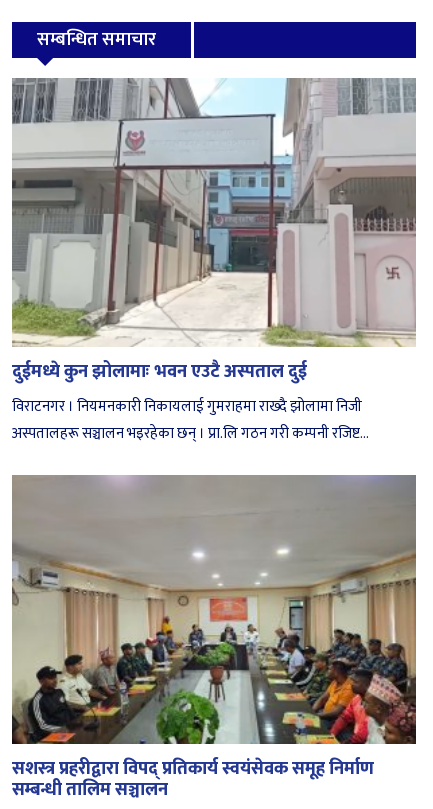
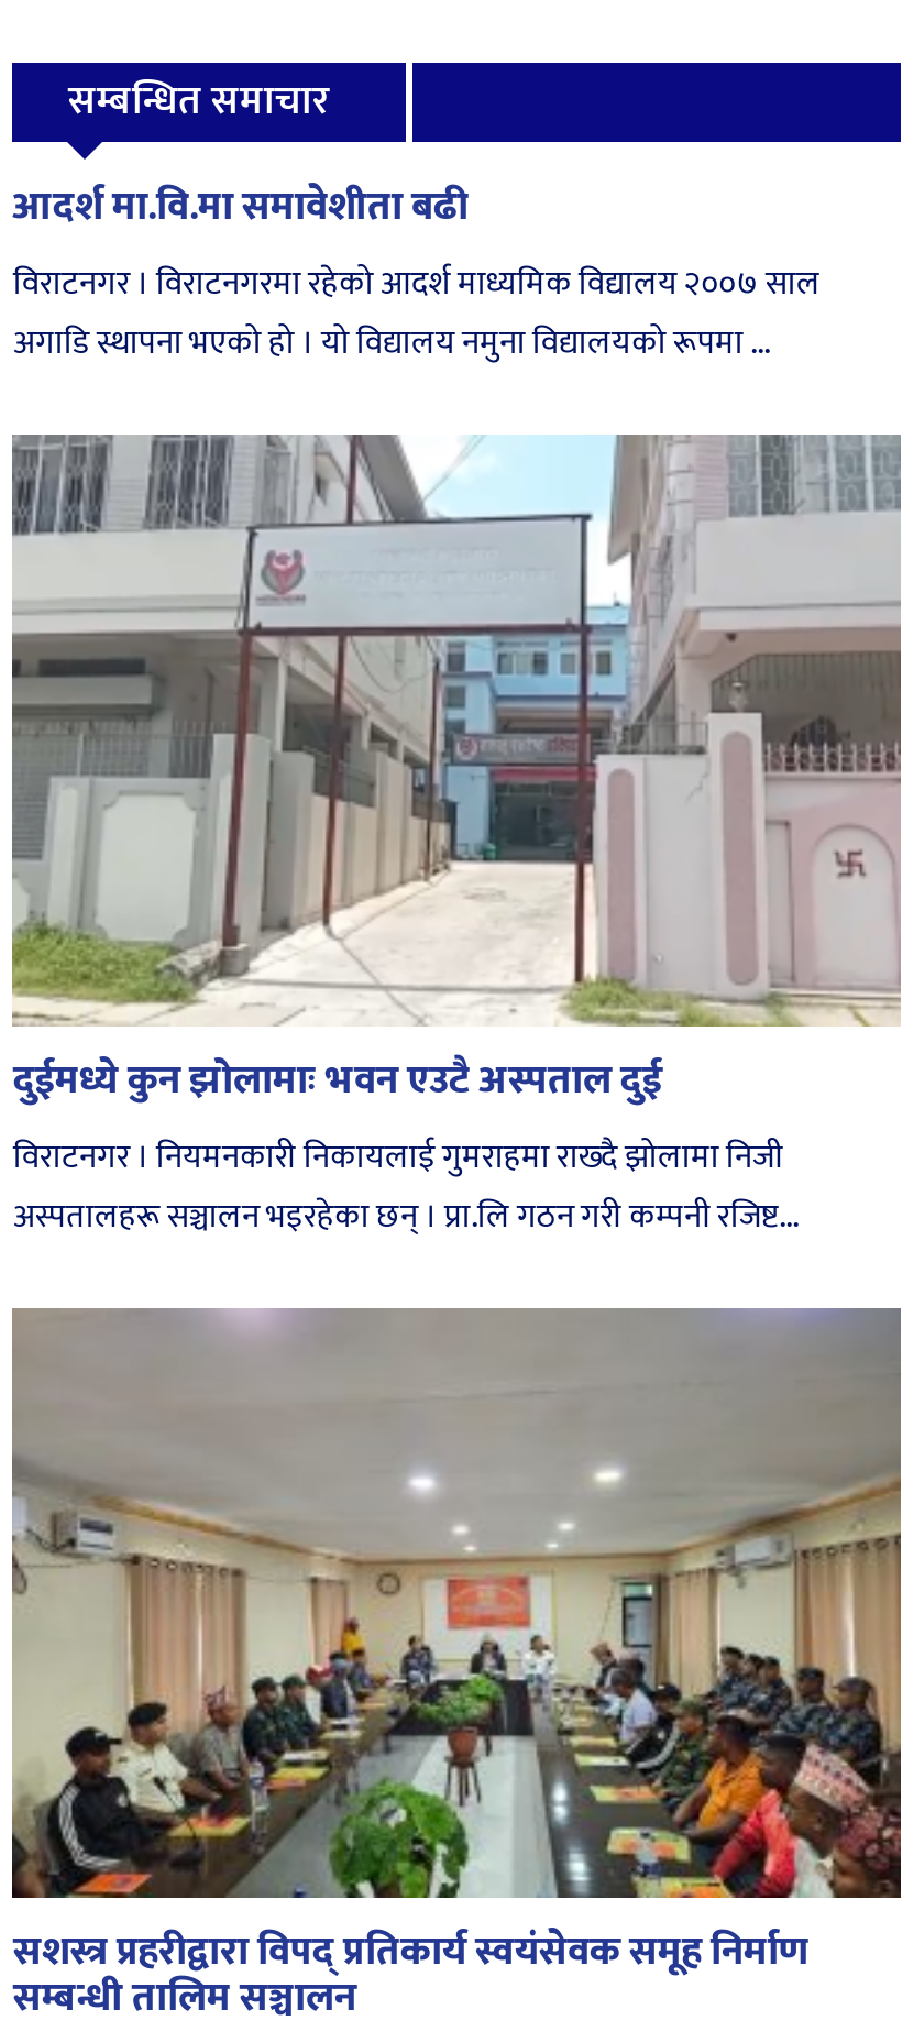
+ आदर्श मा.वि.मा समावेशीता बढी
+ विराटनगर । विराटनगरमा रहेको आदर्श माध्यमिक विद्यालय २००७ साल
+ अगाडि स्थापना भएको हो । यो विद्यालय नमुना विद्यालयको रूपमा ...
